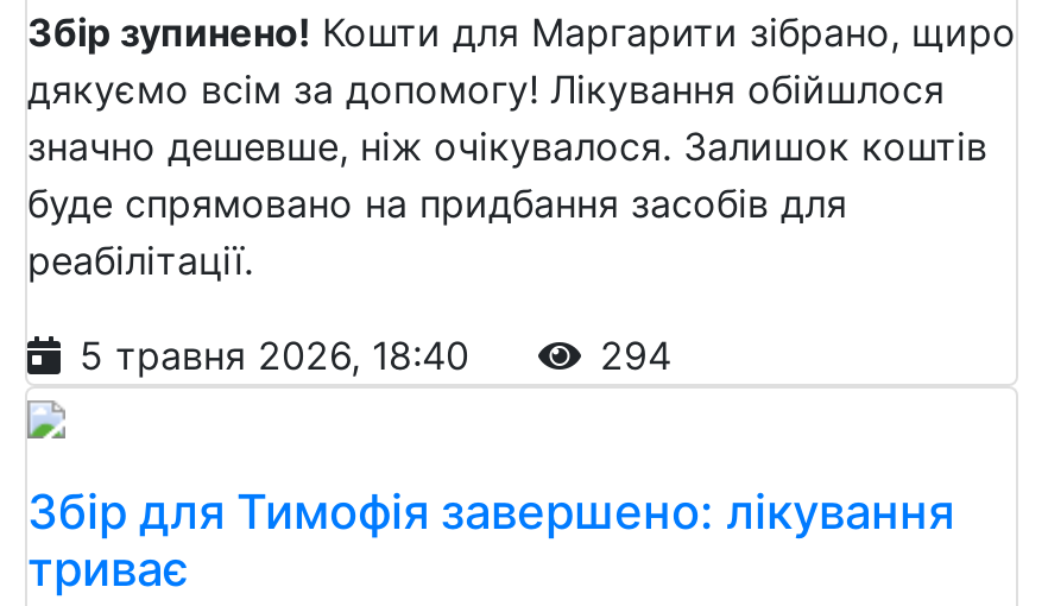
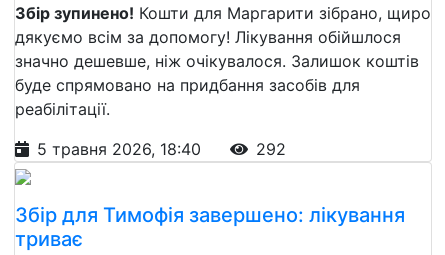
- 294
+ 292
